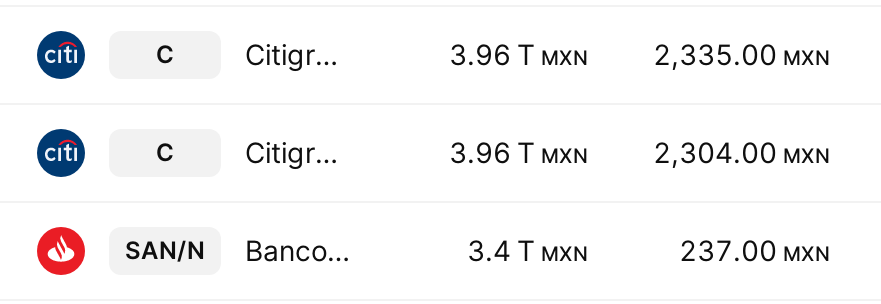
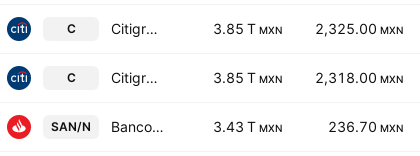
- 3.96 T MXN
+ 3.85 T MXN

- 2,335.00 MXN
+ 2,325.00 MXN

- 3.96 T MXN
+ 3.85 T MXN

- 2,304.00 MXN
+ 2,318.00 MXN

- 3.4 T MXN
+ 3.43 T MXN

- 237.00 MXN
+ 236.70 MXN
